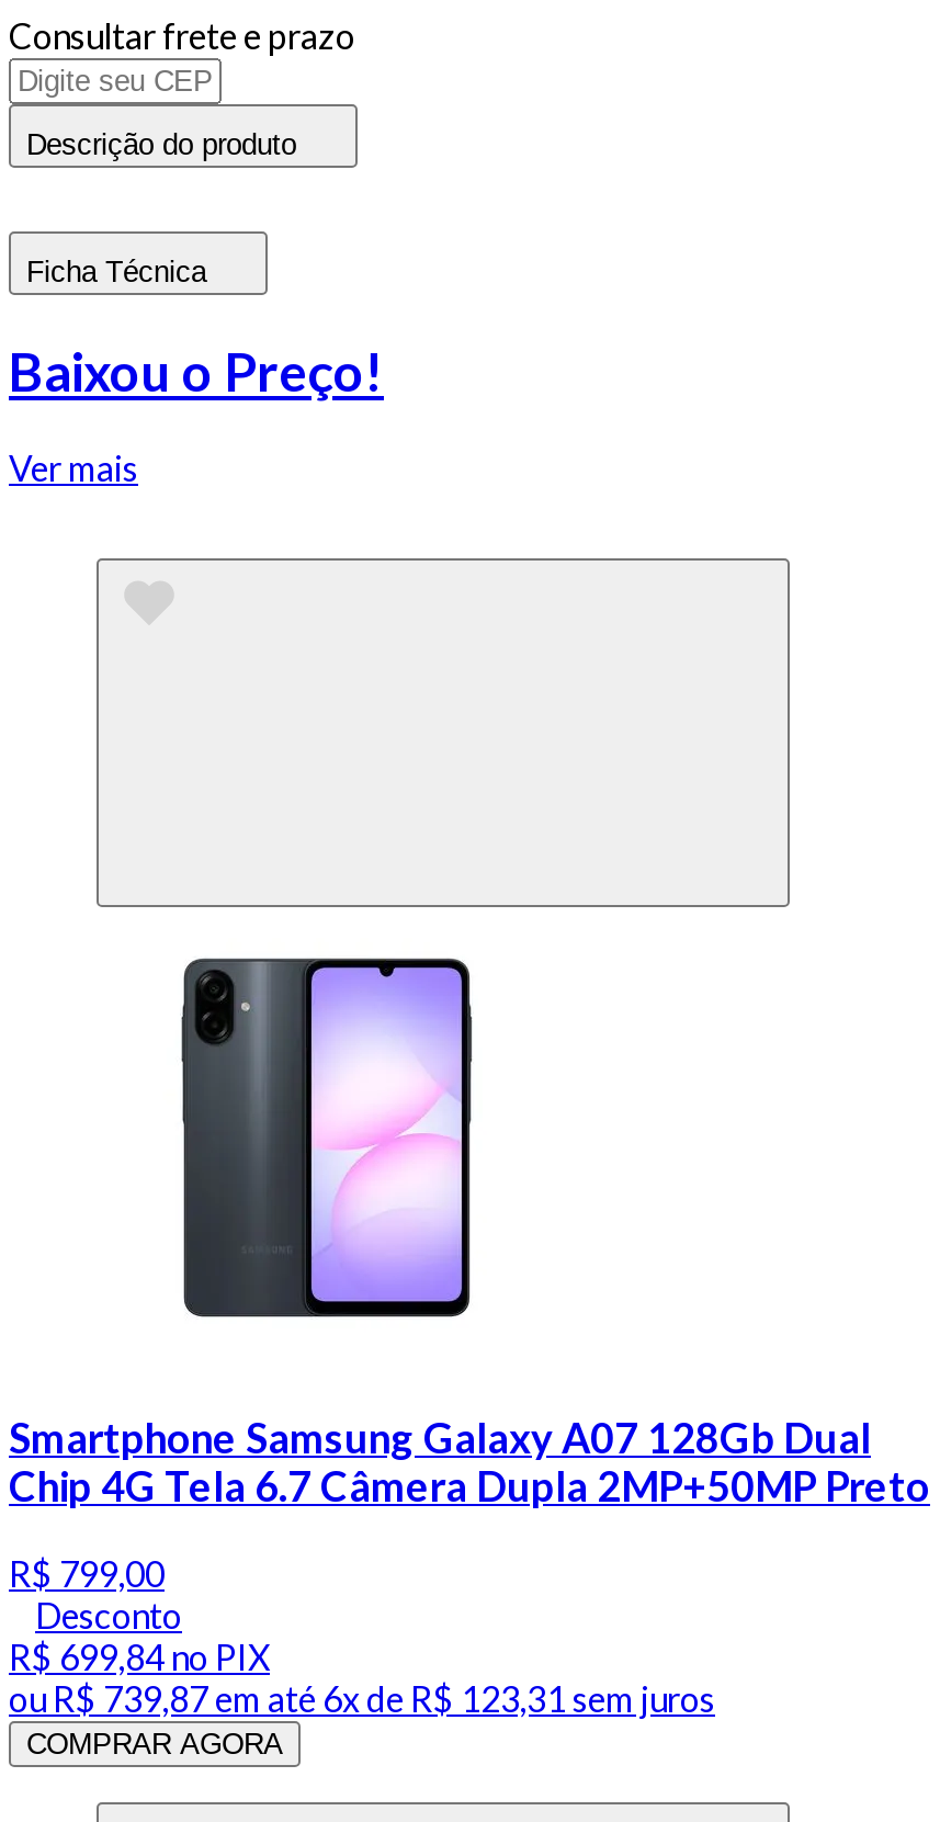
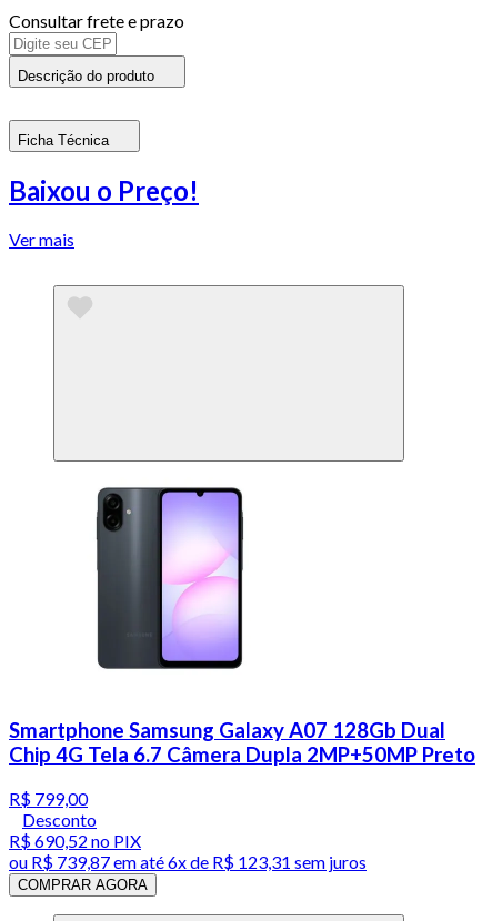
- R$ 699,84 no PIX
+ R$ 690,52 no PIX
